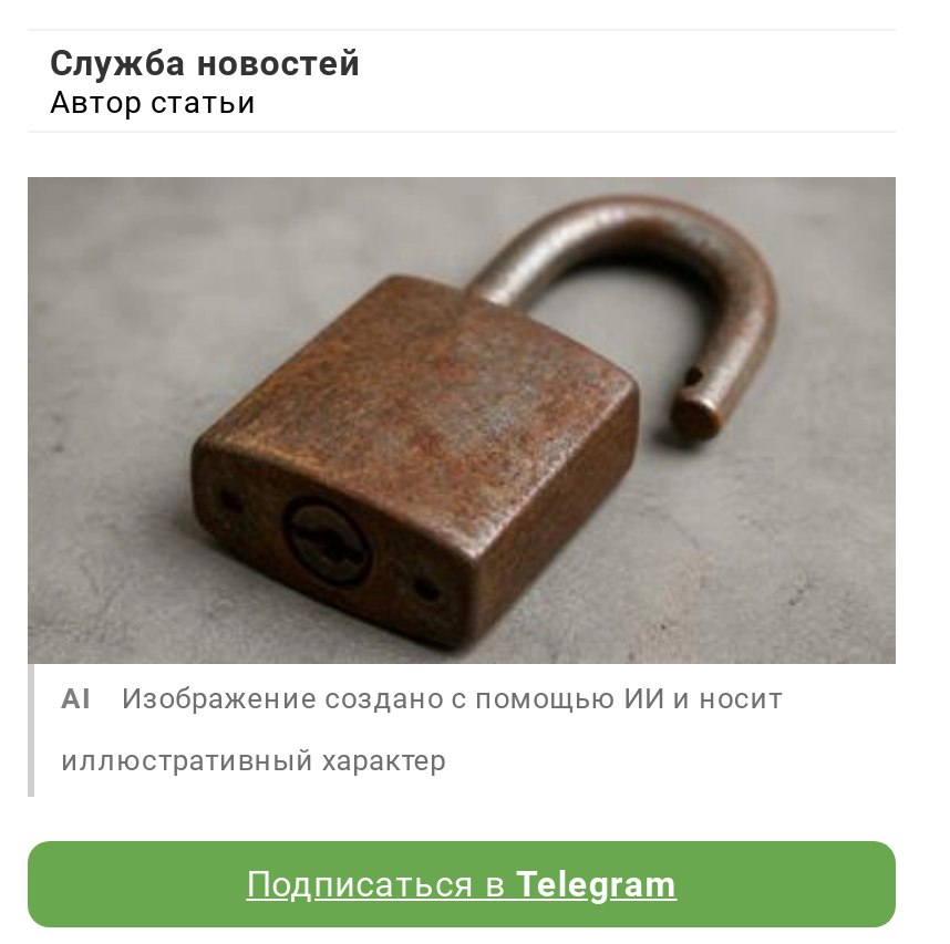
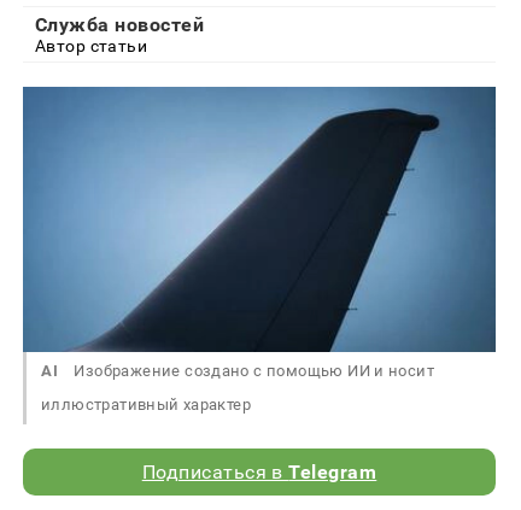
- [image]
+ [image]
